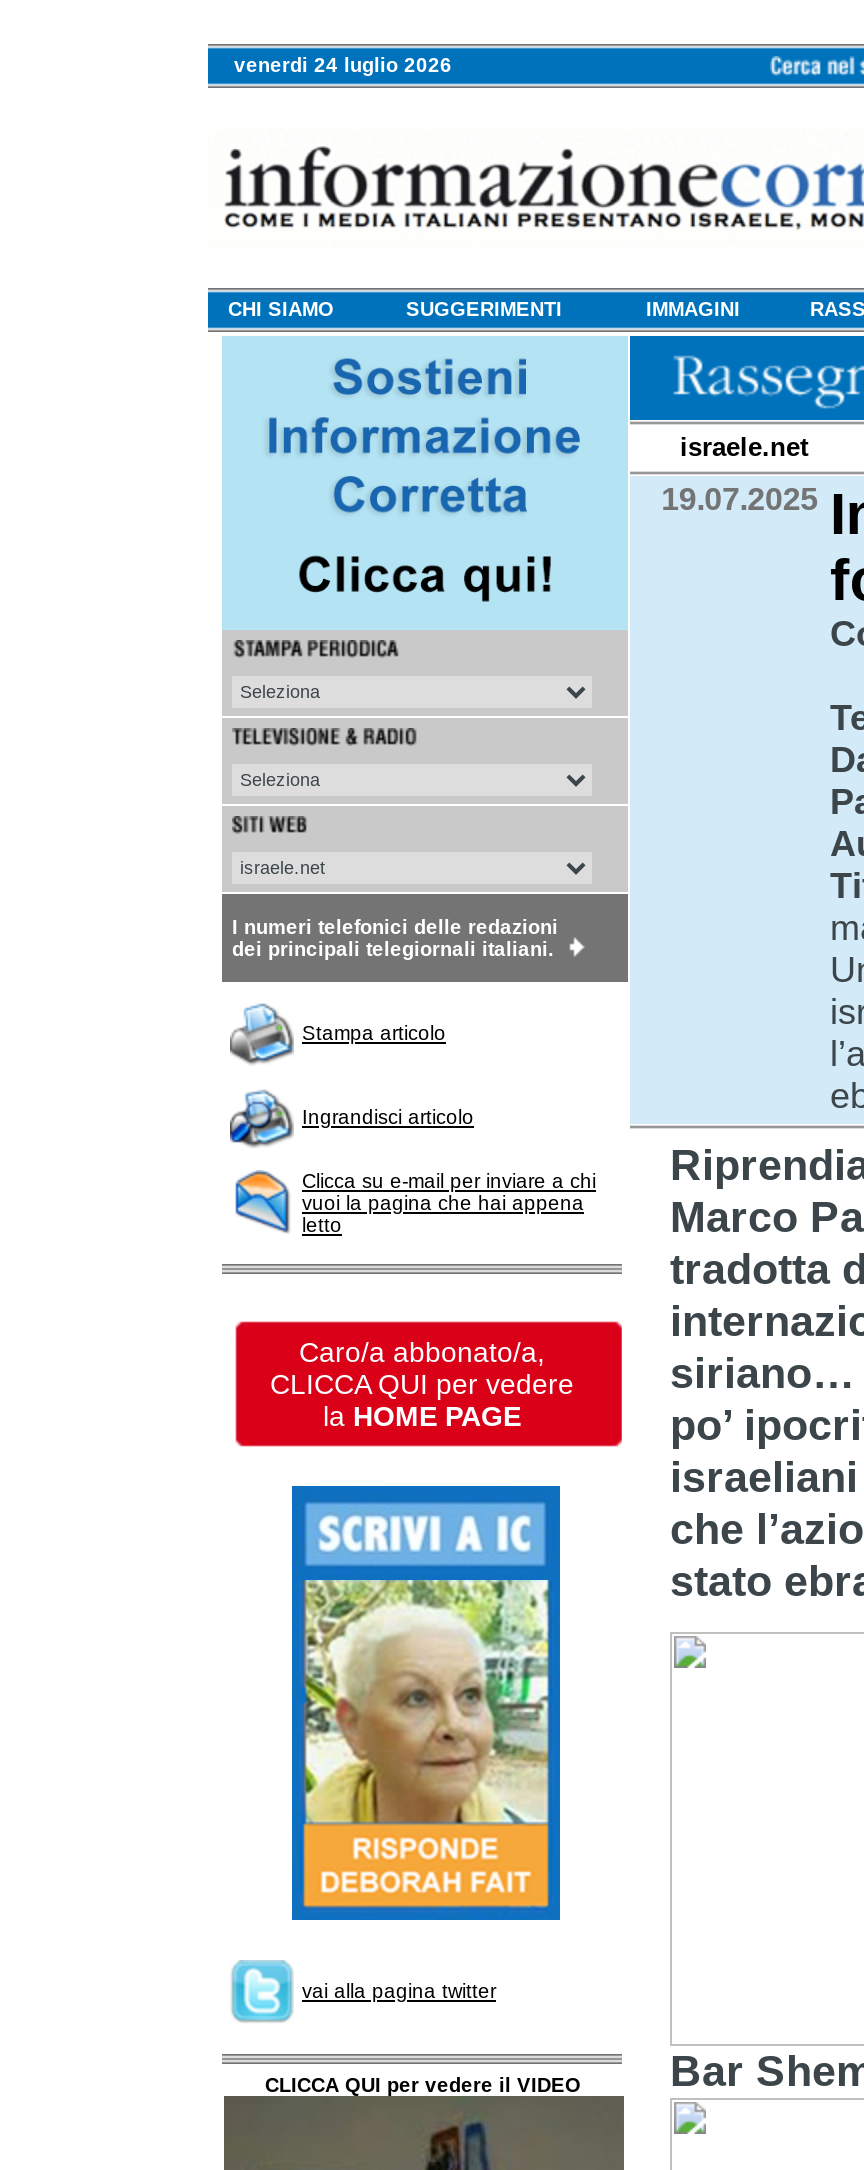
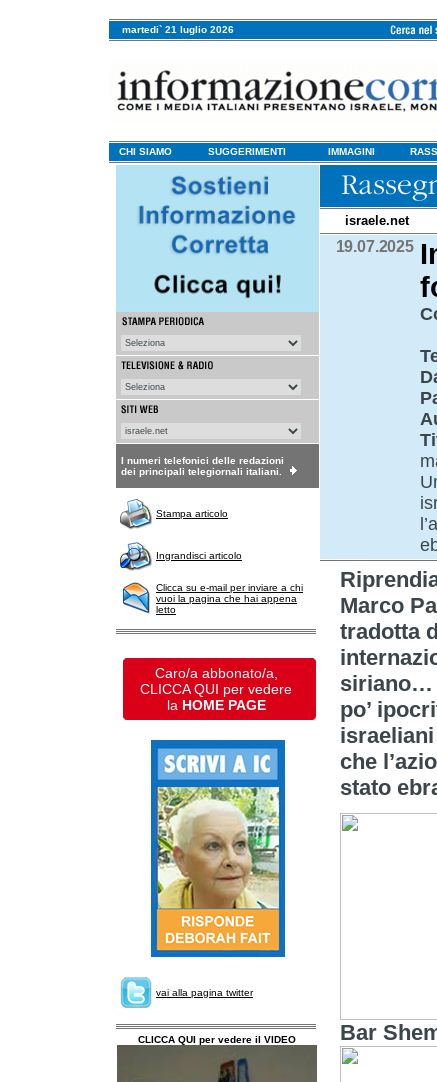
- venerdi 24 luglio 2026
+ martedi` 21 luglio 2026
